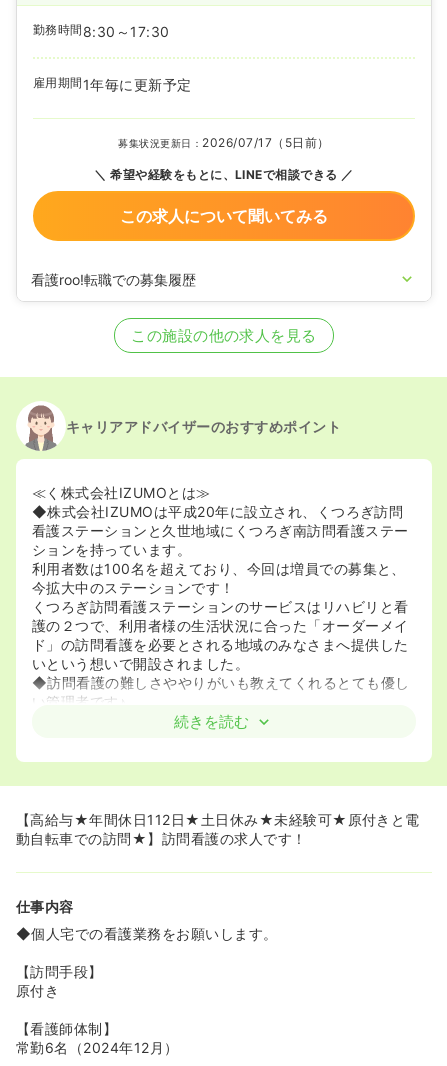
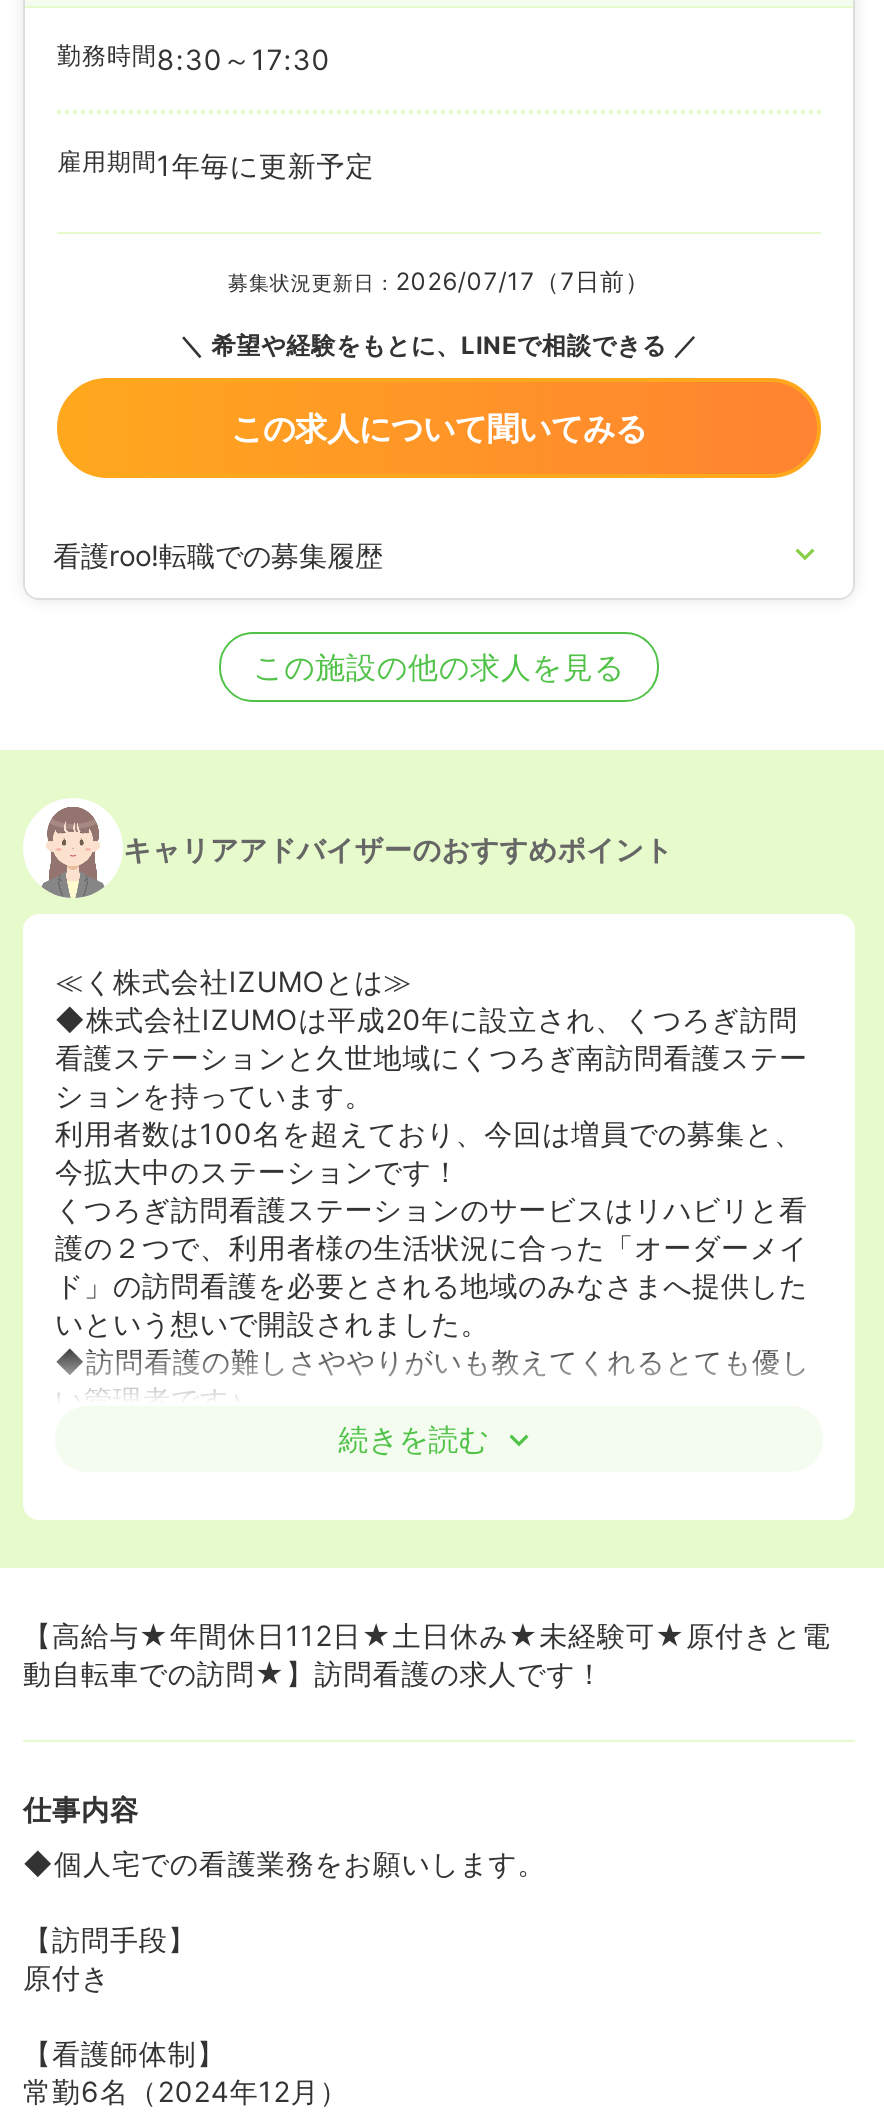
- 募集状況更新日：2026/07/17（5日前）
+ 募集状況更新日：2026/07/17（7日前）
